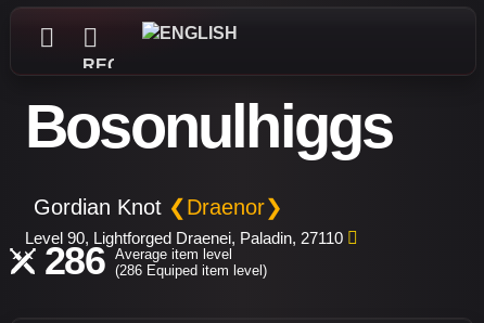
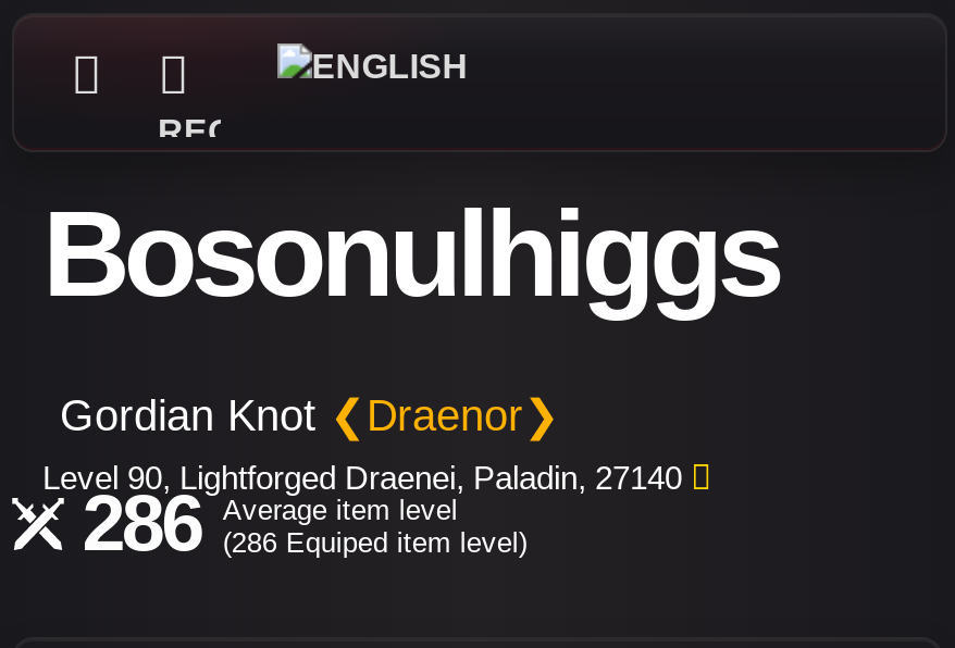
- Level 90, Lightforged Draenei, Paladin, 27110
+ Level 90, Lightforged Draenei, Paladin, 27140
